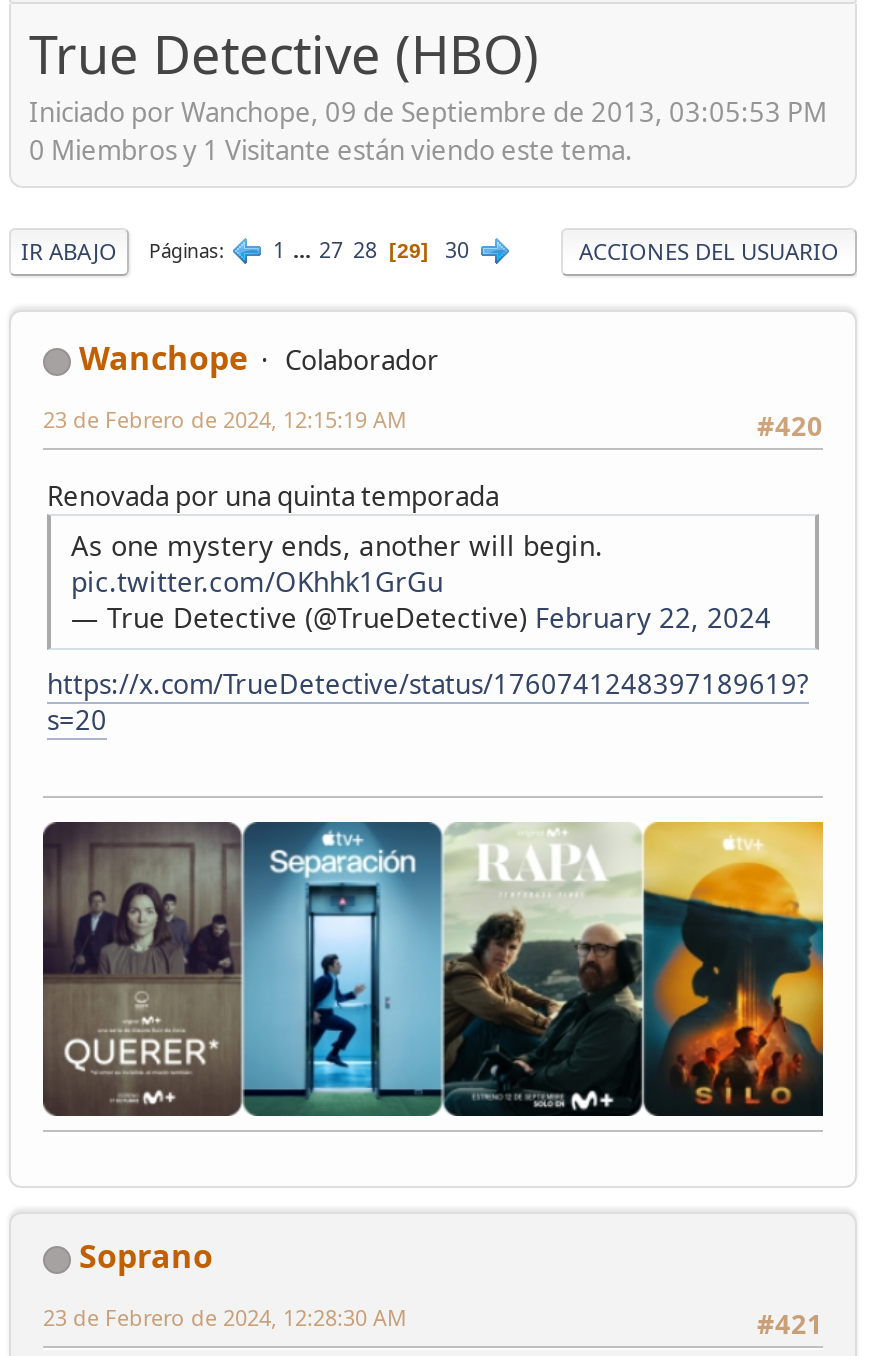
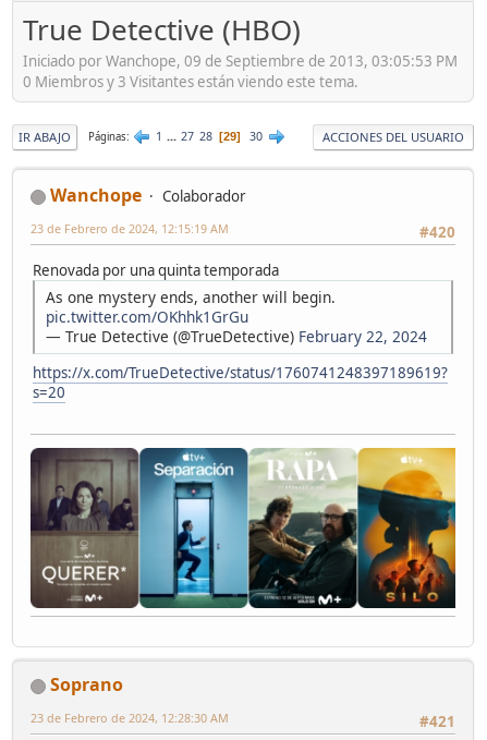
- 0 Miembros y 1 Visitante están viendo este tema.
+ 0 Miembros y 3 Visitantes están viendo este tema.
